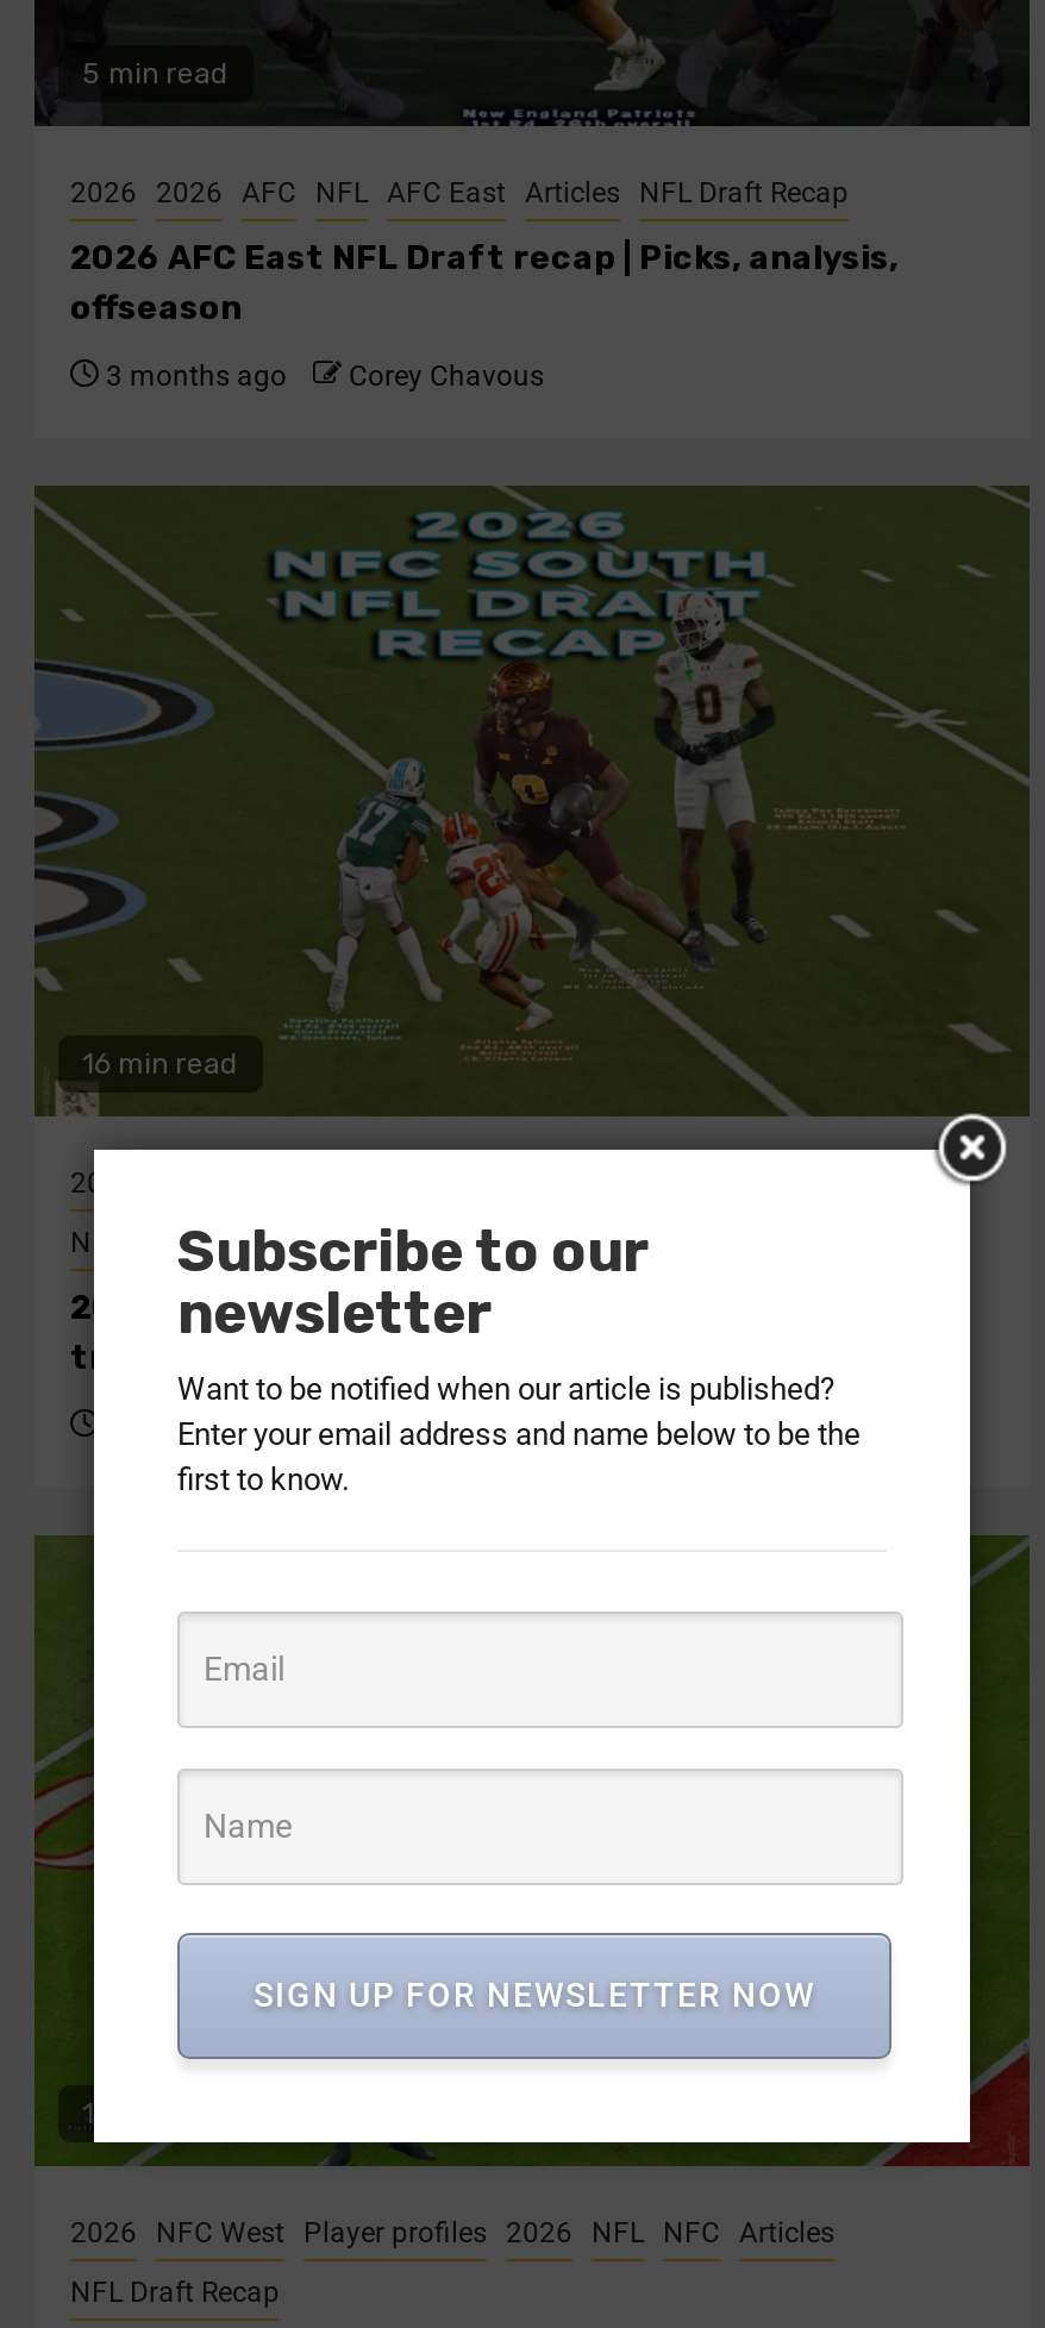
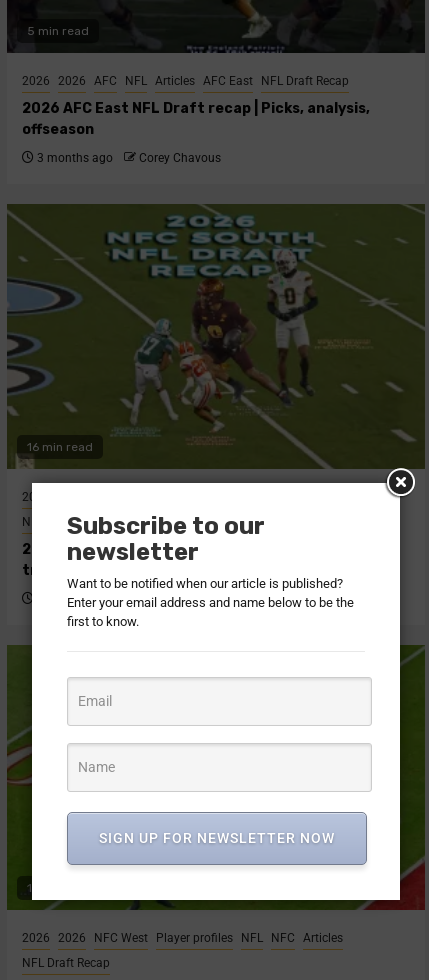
- 2026 2026 AFC NFL AFC East Articles NFL Draft Recap
+ 2026 2026 AFC NFL Articles AFC East NFL Draft Recap

- 2026 NFC West Player profiles 2026 NFL NFC Articles
+ 2026 2026 NFC West Player profiles NFL NFC Articles
